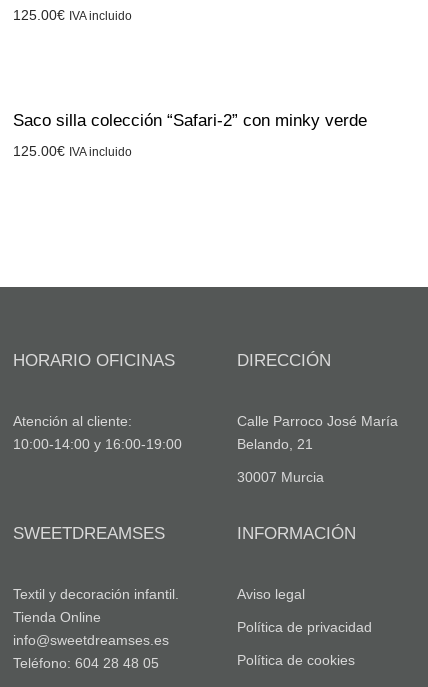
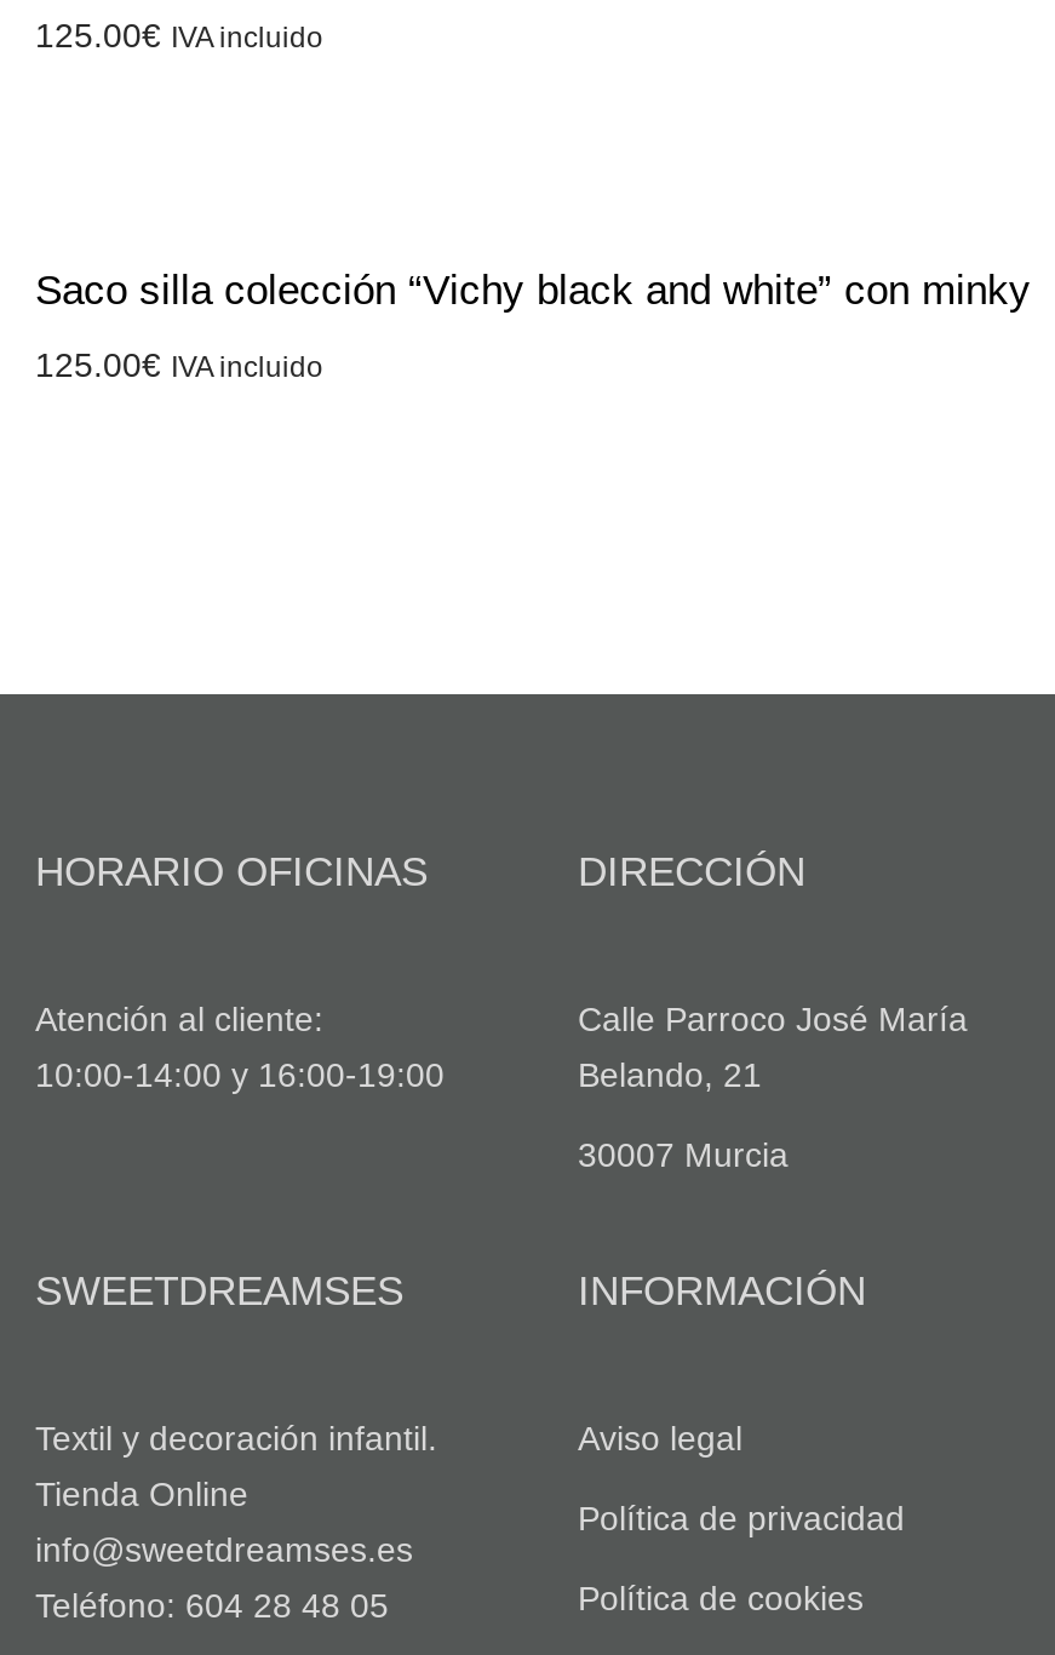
- Saco silla colección “Safari-2” con minky verde
+ Saco silla colección “Vichy black and white” con minky
